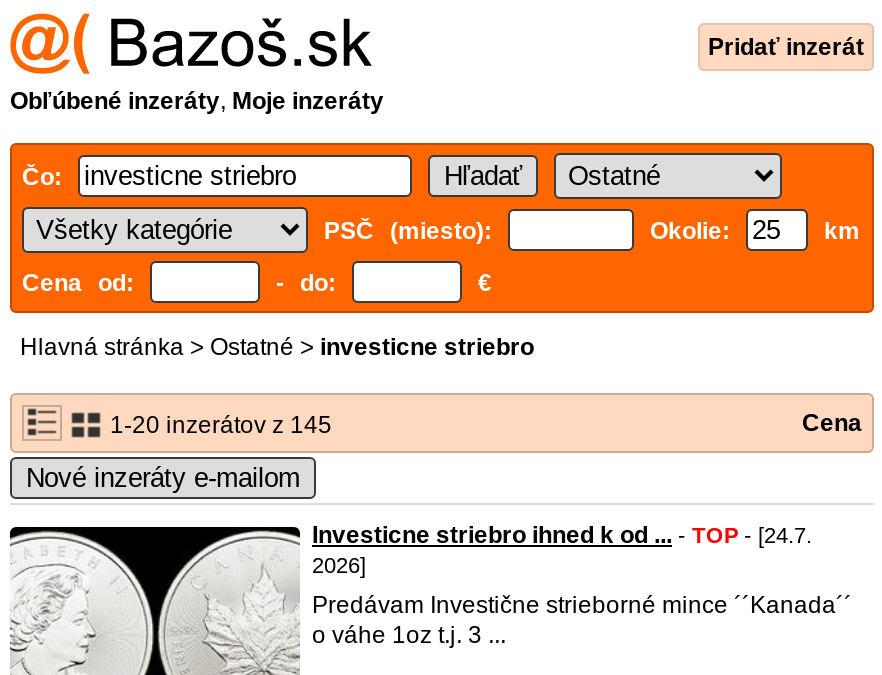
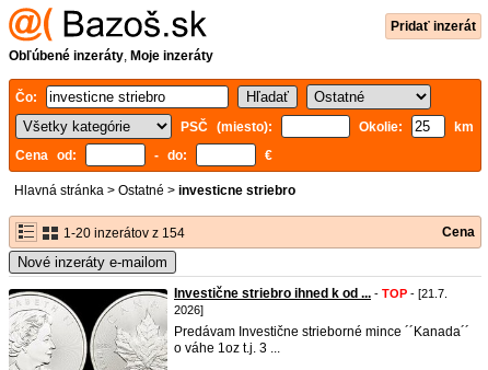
- 1-20 inzerátov z 145
+ 1-20 inzerátov z 154

- Investicne striebro ihned k od ... - TOP - [24.7.
+ Investične striebro ihned k od ... - TOP - [21.7.
